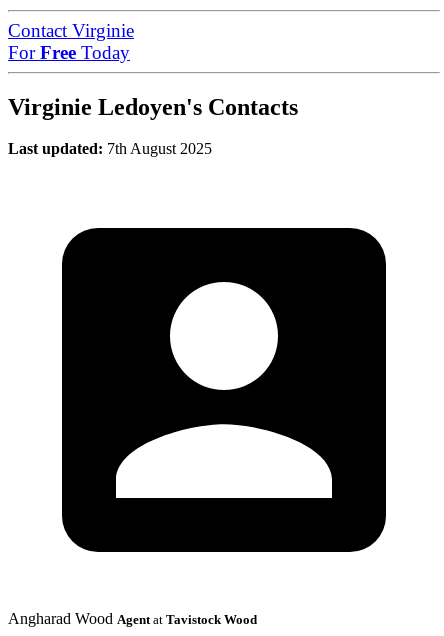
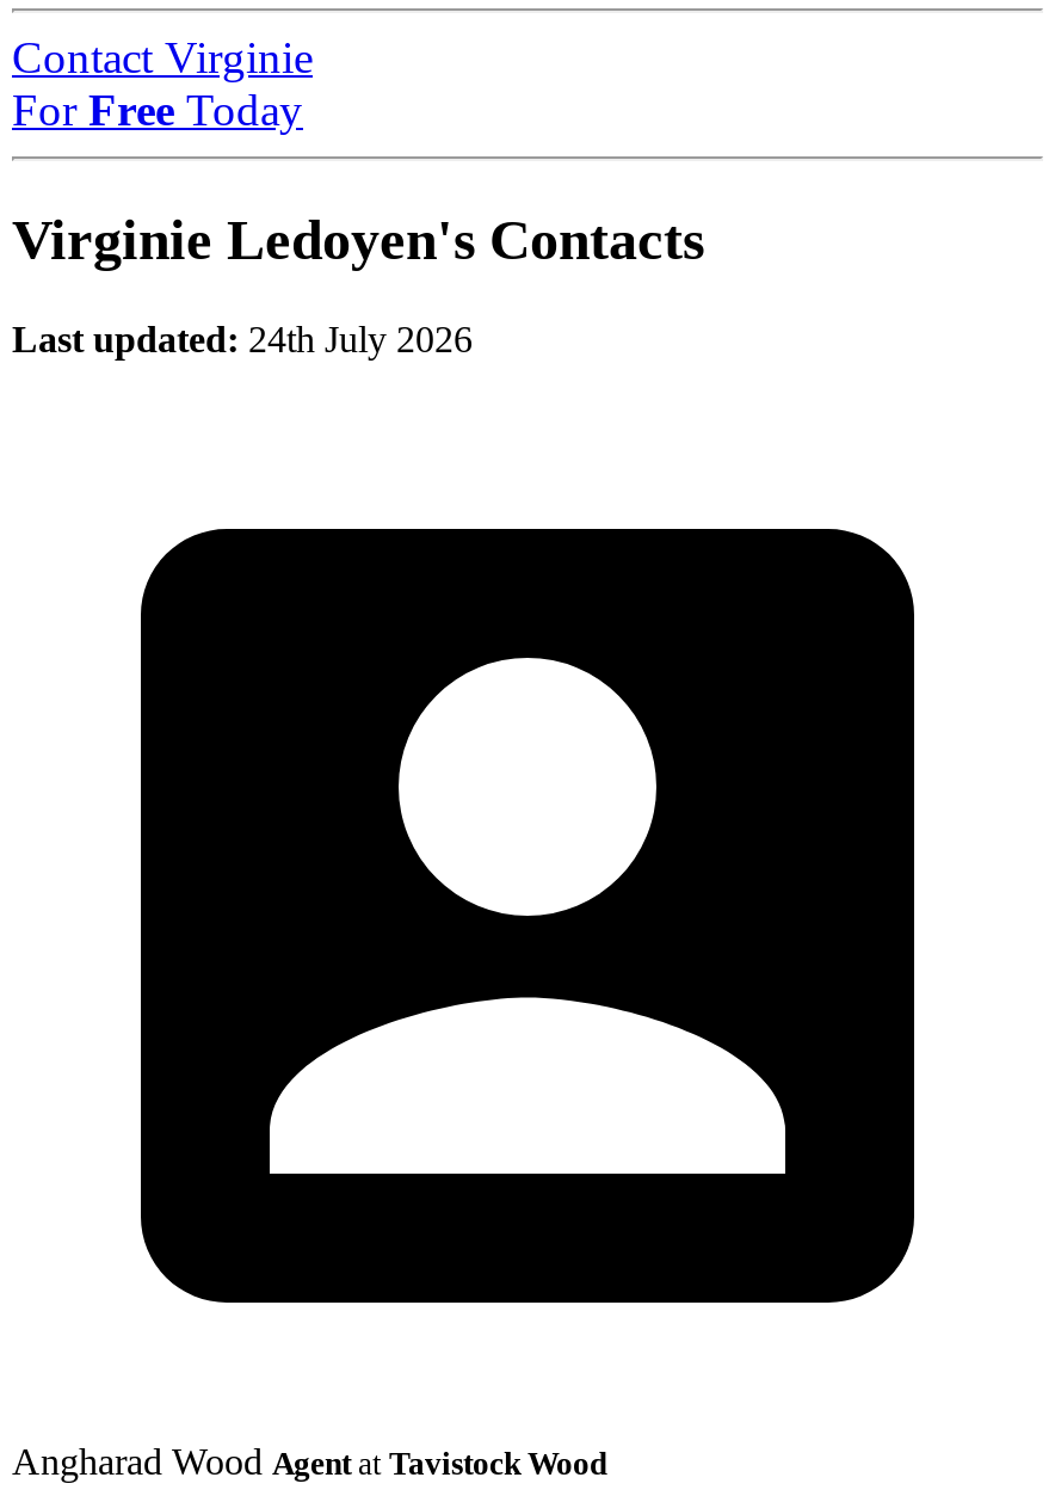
- Last updated: 7th August 2025
+ Last updated: 24th July 2026
